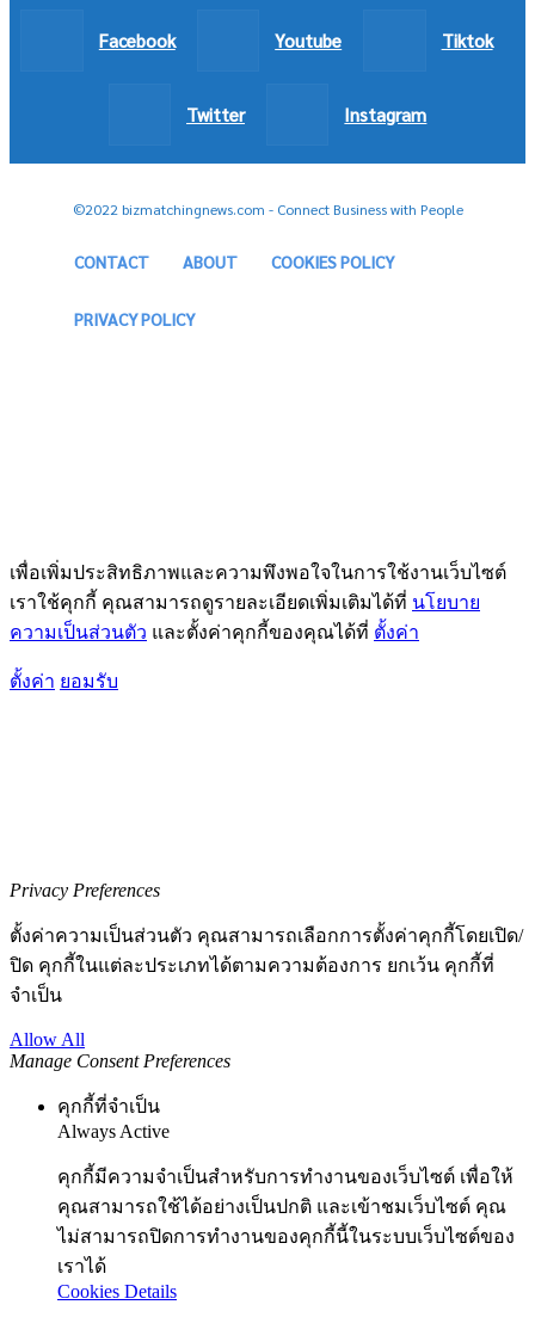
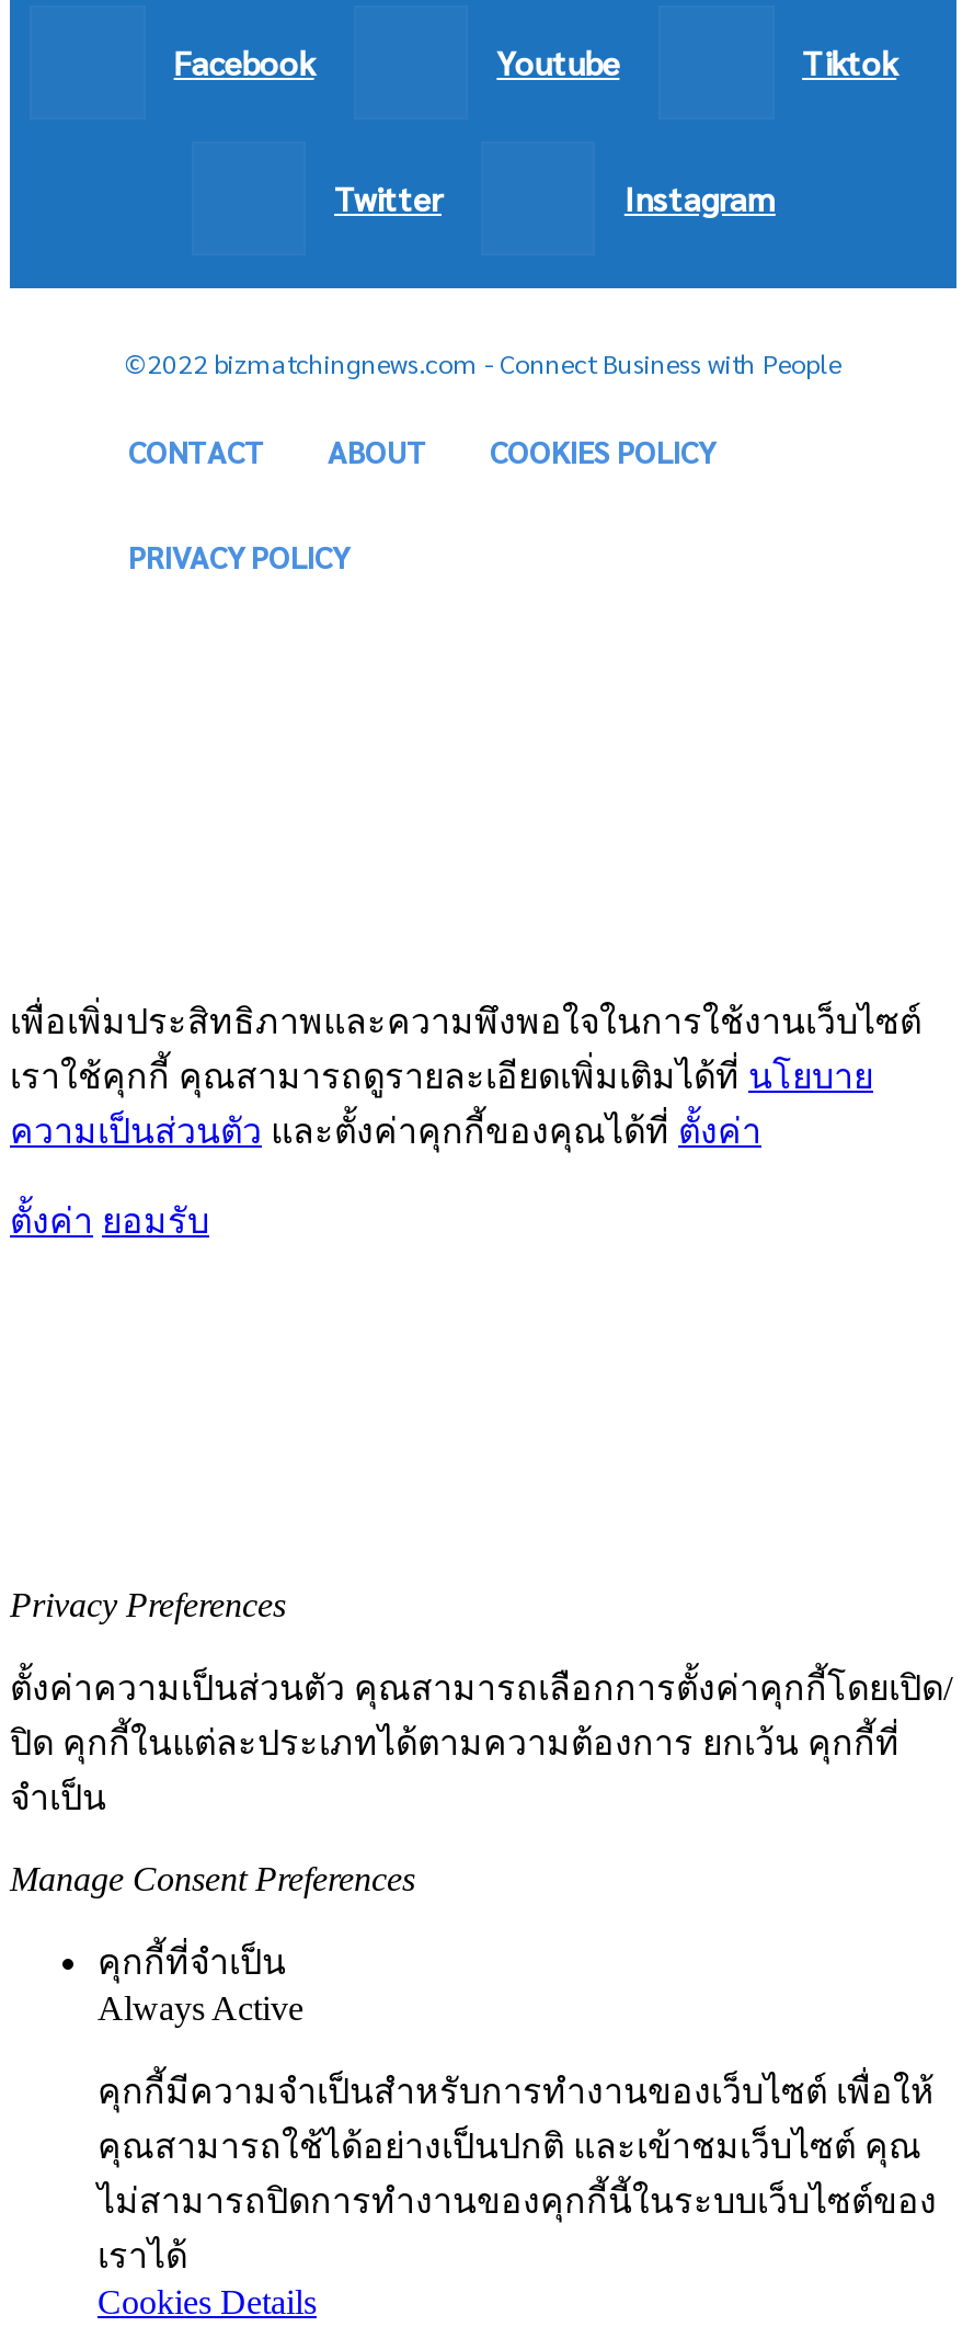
- Allow All
